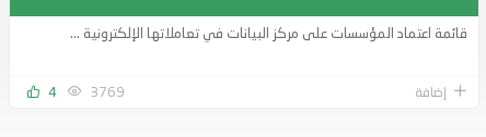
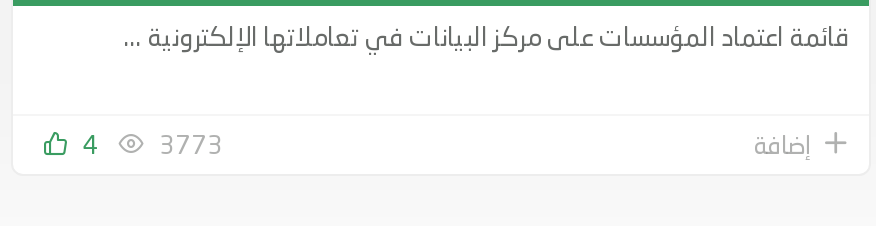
- 3769
+ 3773
